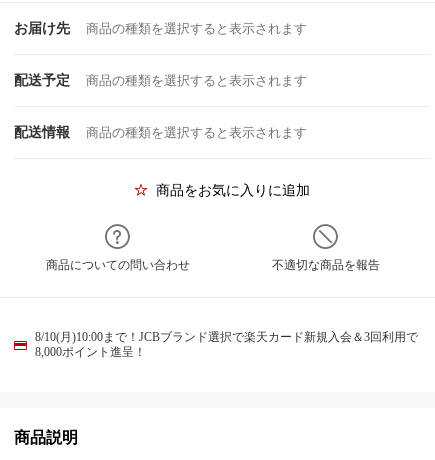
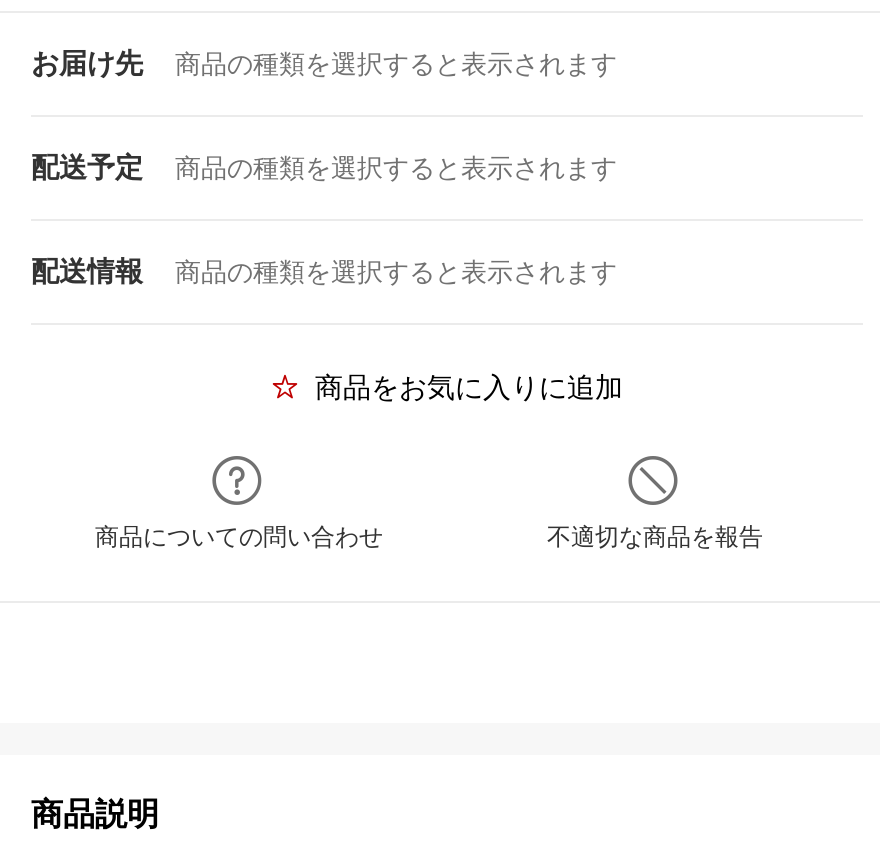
- 8/10(月)10:00まで！JCBブランド選択で楽天カード新規入会＆3回利用で
- 8,000ポイント進呈！
